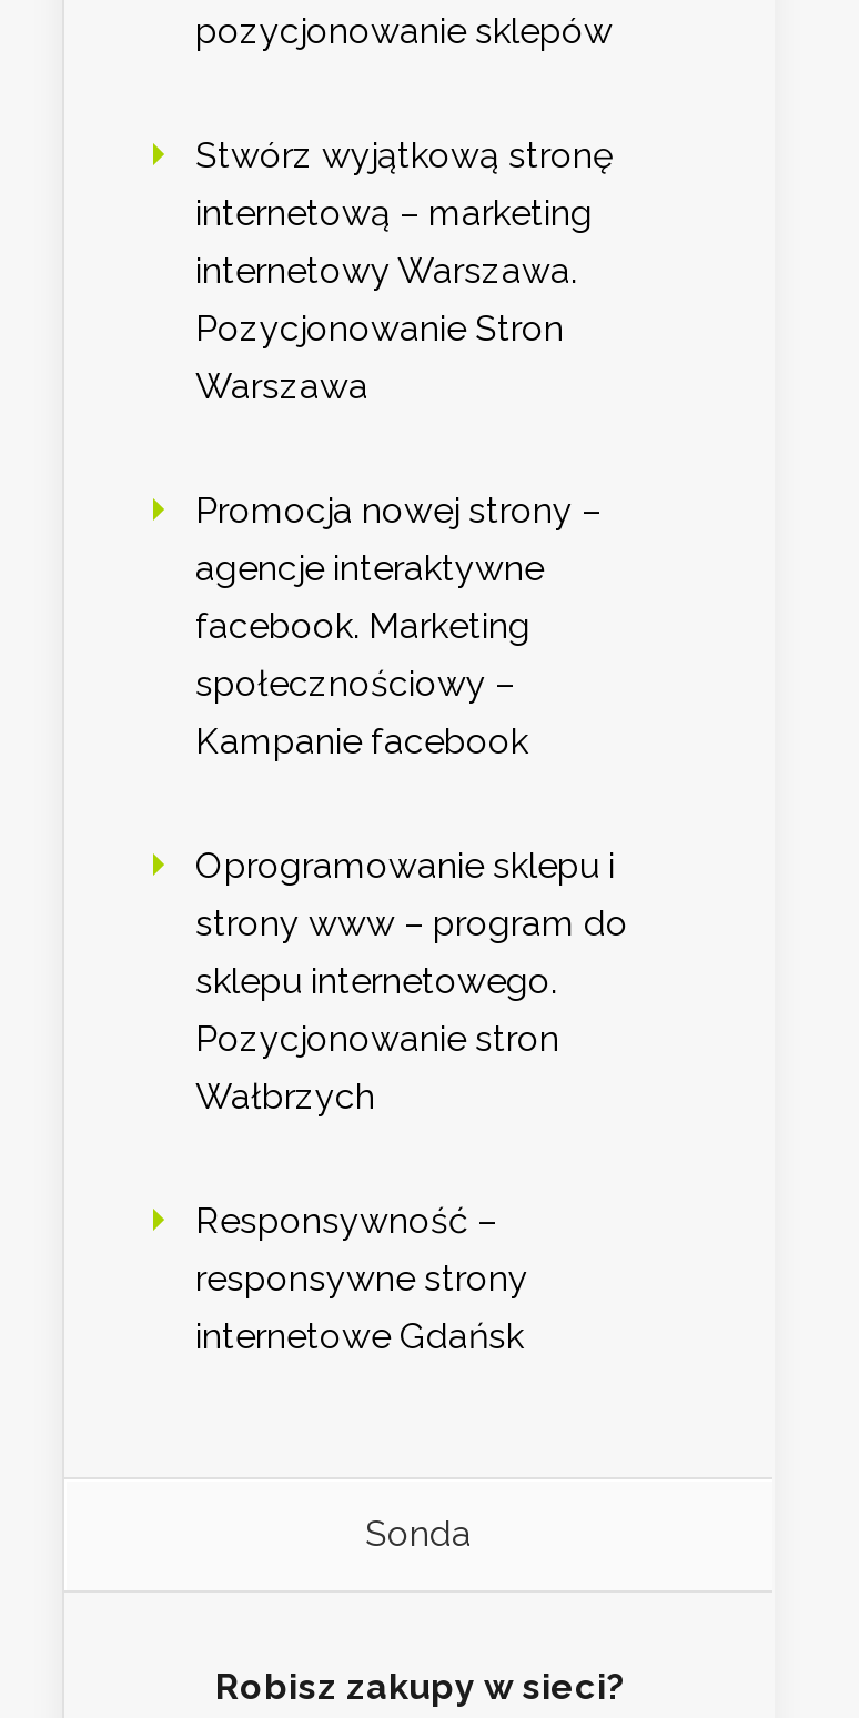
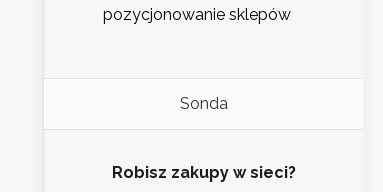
- Stwórz wyjątkową stronę
- internetową – marketing
- internetowy Warszawa.
- Pozycjonowanie Stron
- Warszawa
- Promocja nowej strony –
- agencje interaktywne
- facebook. Marketing
- społecznościowy –
- Kampanie facebook
- Oprogramowanie sklepu i
- strony www – program do
- sklepu internetowego.
- Pozycjonowanie stron
- Wałbrzych
- Responsywność –
- responsywne strony
- internetowe Gdańsk
